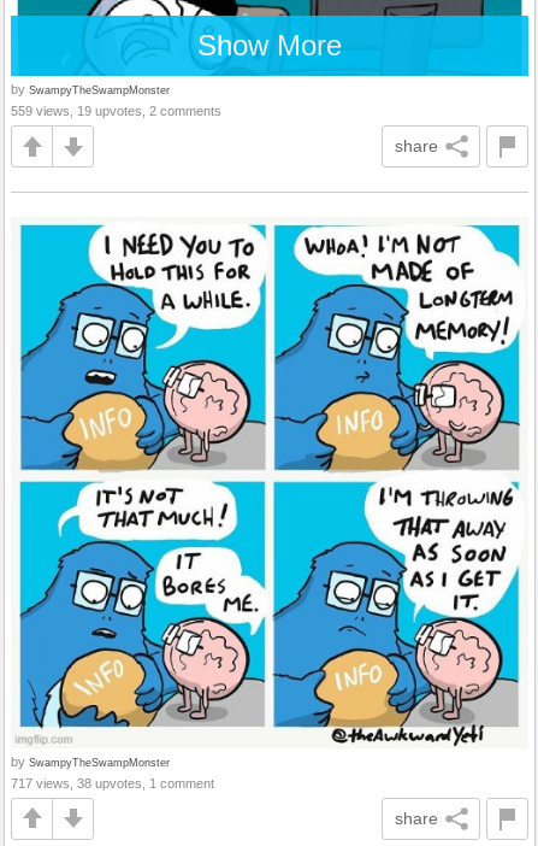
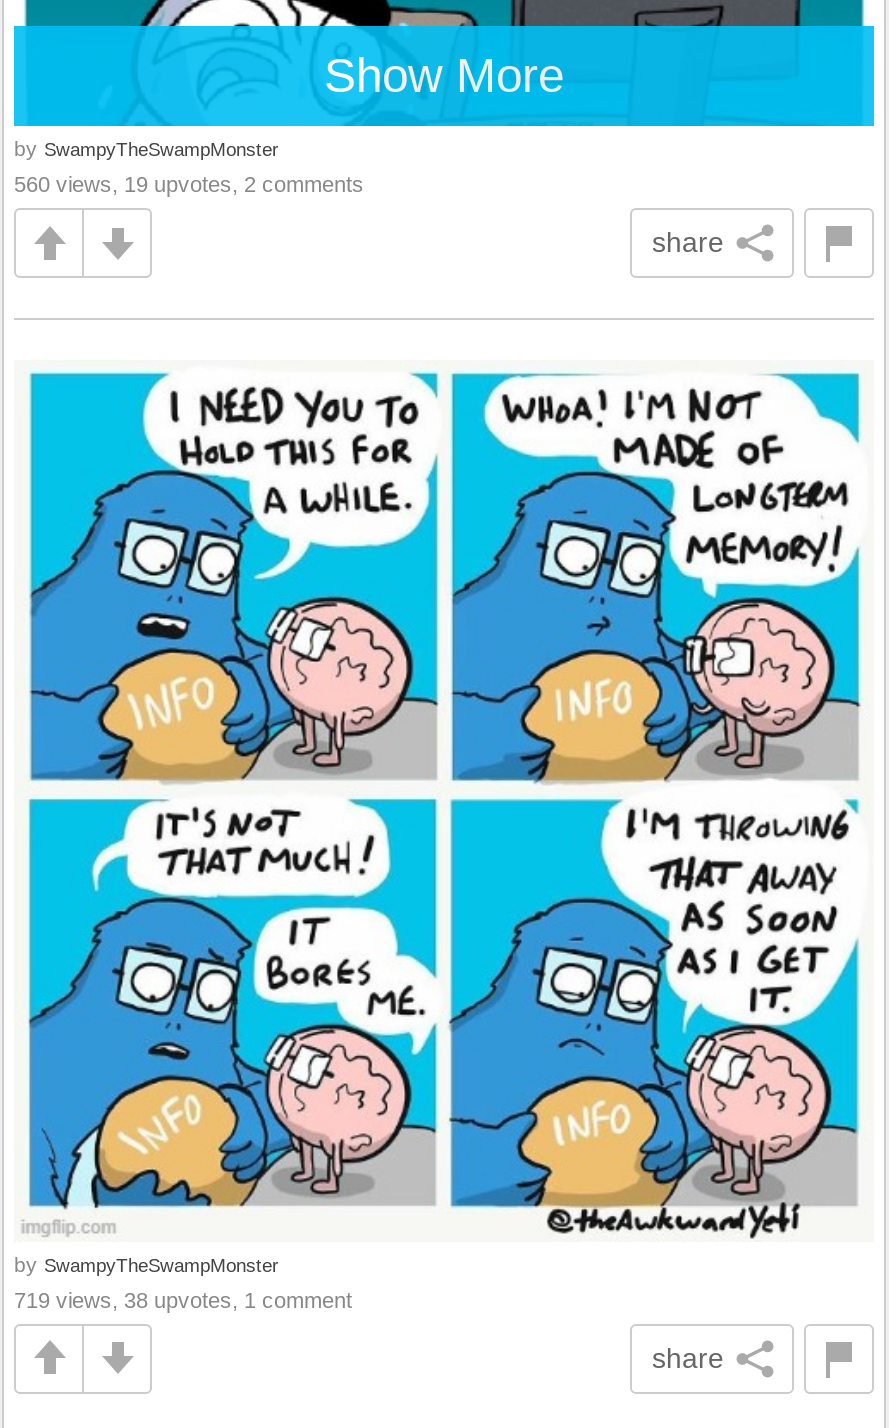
- 559 views, 19 upvotes, 2 comments
+ 560 views, 19 upvotes, 2 comments

- 717 views, 38 upvotes, 1 comment
+ 719 views, 38 upvotes, 1 comment
